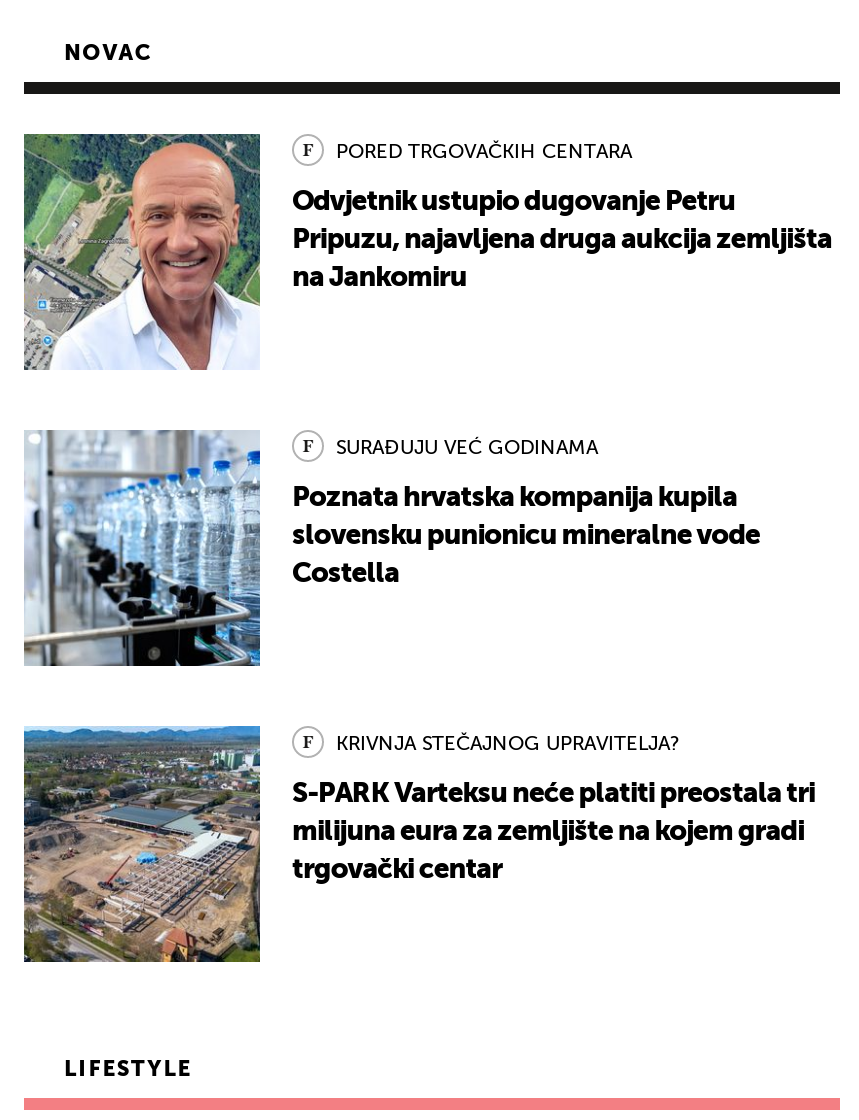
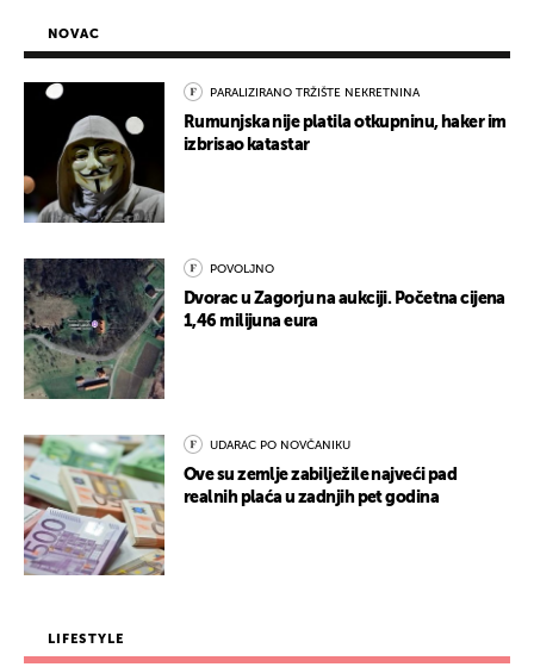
- [image]
- Odvjetnik ustupio dugovanje Petru
- Pripuzu, najavljena druga aukcija zemljišta
- na Jankomiru
+ [image]
+ Rumunjska nije platila otkupninu, haker im
+ izbrisao katastar

- PORED TRGOVAČKIH CENTARA
+ PARALIZIRANO TRŽIŠTE NEKRETNINA

- [image]
- Poznata hrvatska kompanija kupila
- slovensku punionicu mineralne vode
- Costella
+ [image]
+ Dvorac u Zagorju na aukciji. Početna cijena
+ 1,46 milijuna eura

- SURAĐUJU VEĆ GODINAMA
+ POVOLJNO

- [image]
- S-PARK Varteksu neće platiti preostala tri
- milijuna eura za zemljište na kojem gradi
- trgovački centar
+ [image]
+ Ove su zemlje zabilježile najveći pad
+ realnih plaća u zadnjih pet godina

- KRIVNJA STEČAJNOG UPRAVITELJA?
+ UDARAC PO NOVČANIKU
